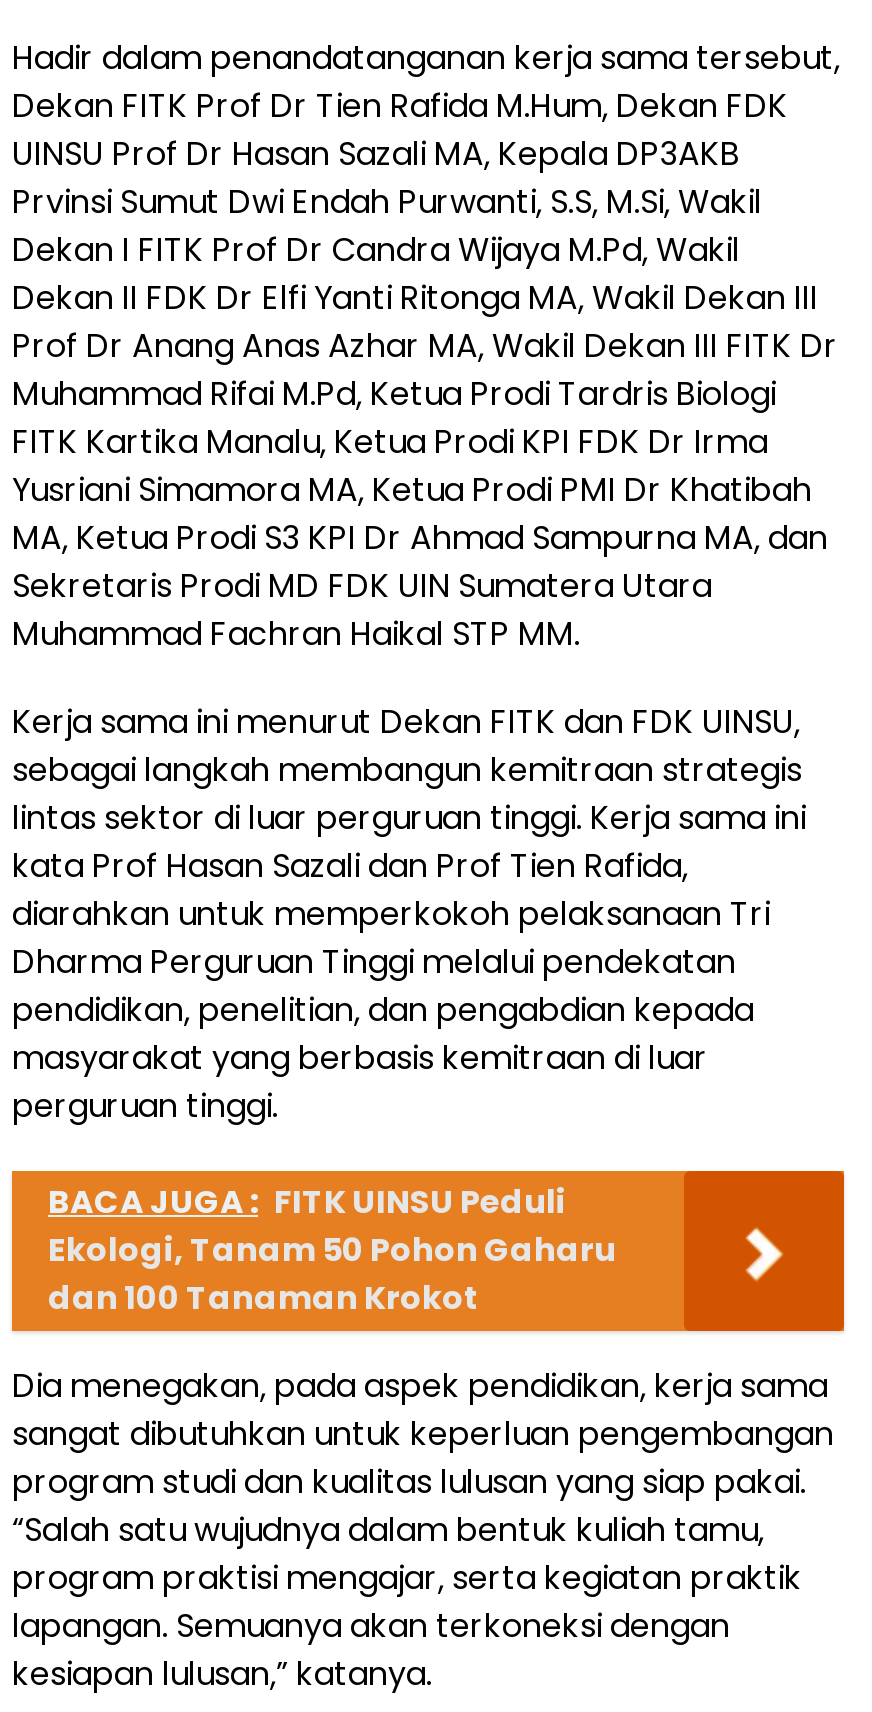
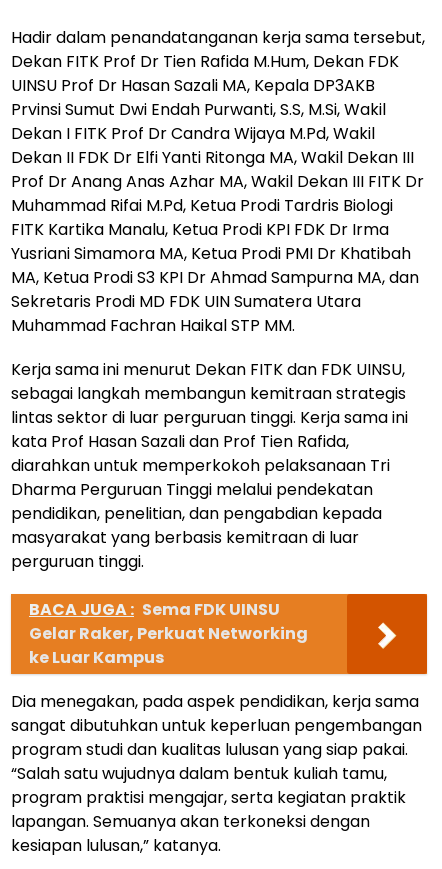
- BACA JUGA : FITK UINSU Peduli
- Ekologi, Tanam 50 Pohon Gaharu
- dan 100 Tanaman Krokot
+ BACA JUGA : Sema FDK UINSU
+ Gelar Raker, Perkuat Networking
+ ke Luar Kampus
